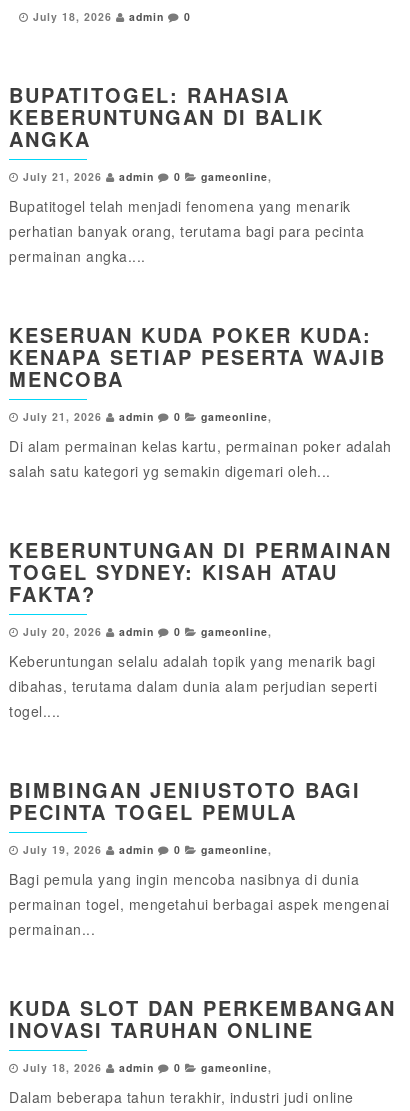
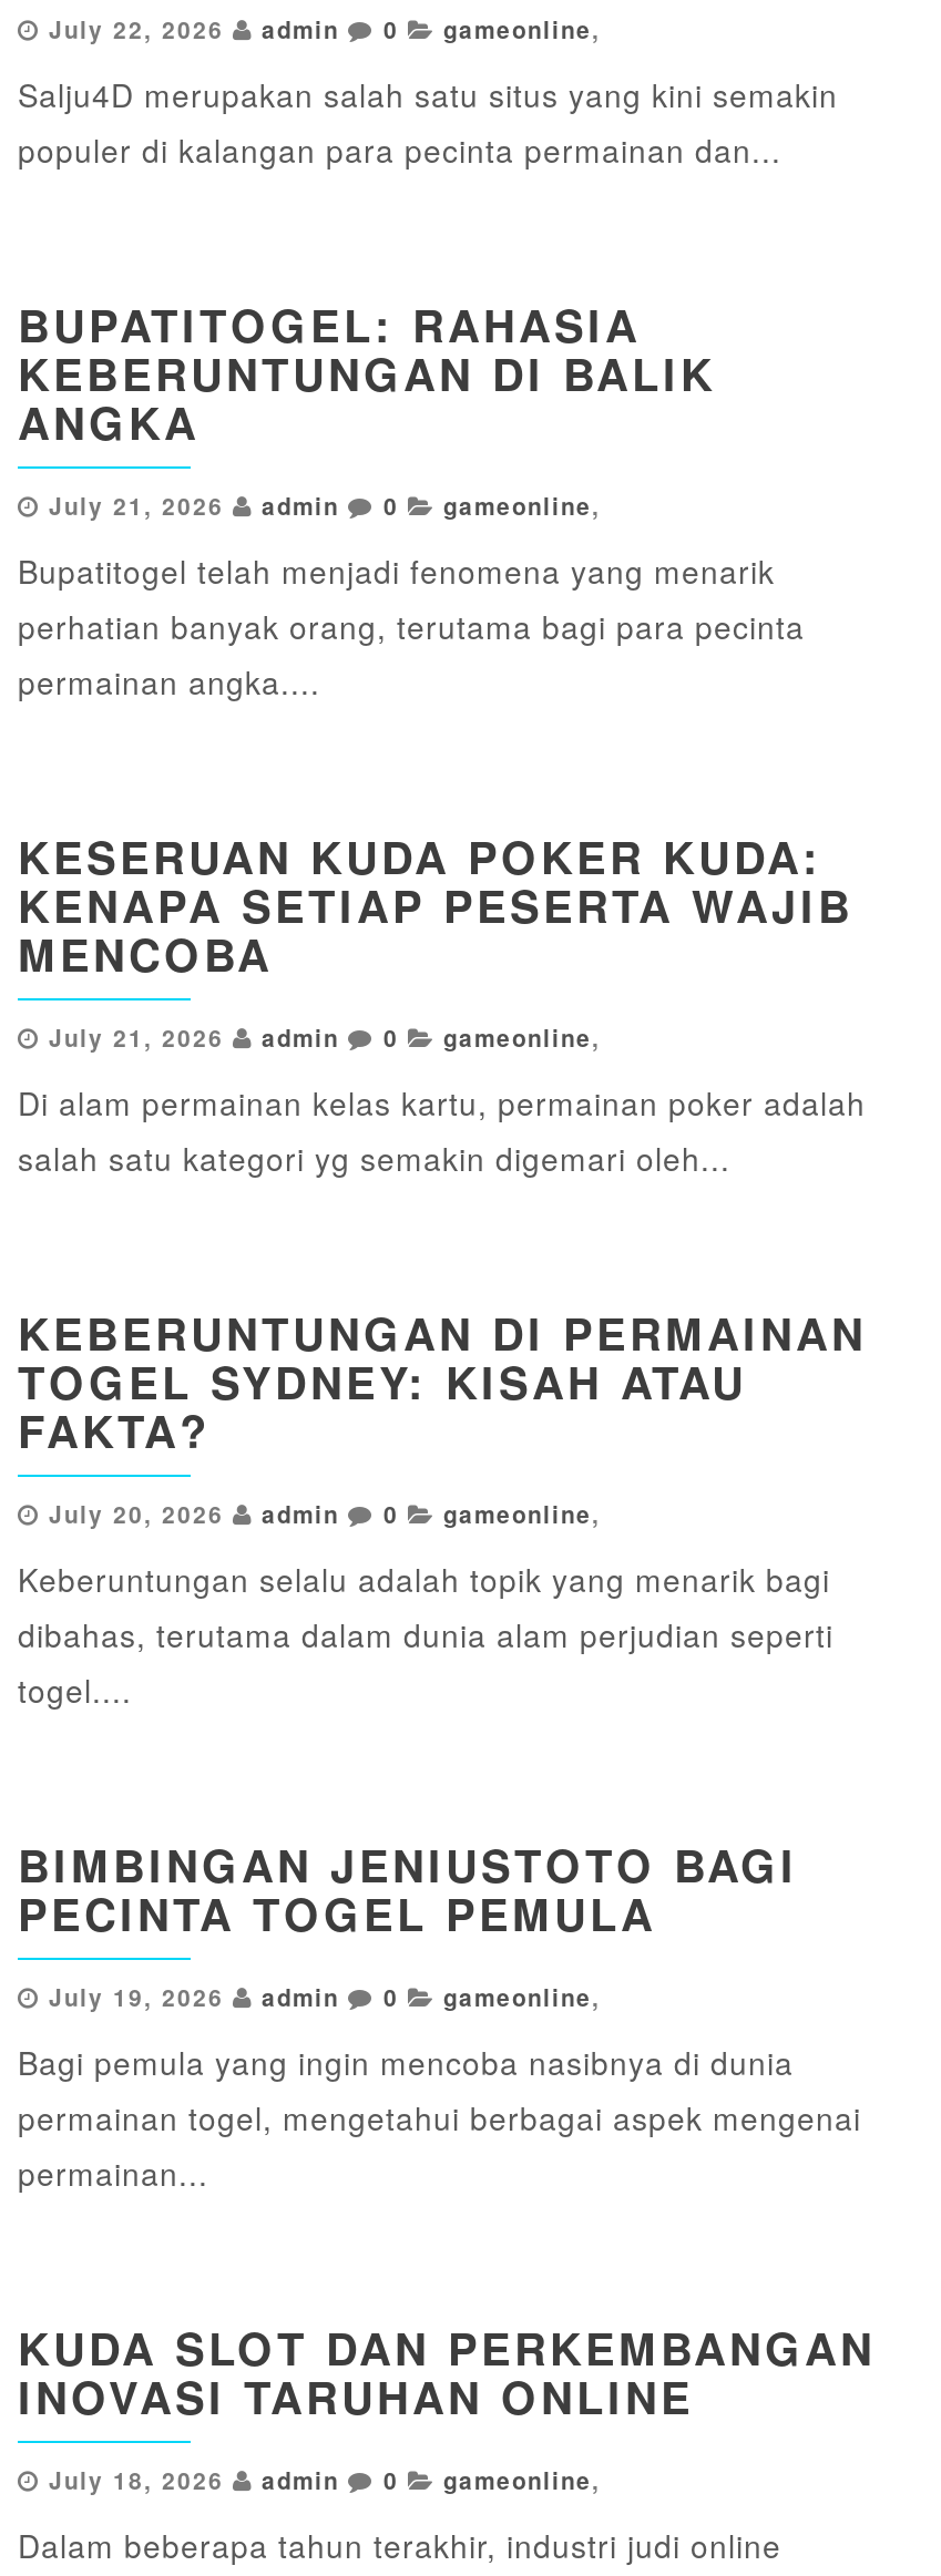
- July 18, 2026
+ July 22, 2026

+ gameonline,
+ Salju4D merupakan salah satu situs yang kini semakin
+ populer di kalangan para pecinta permainan dan...
